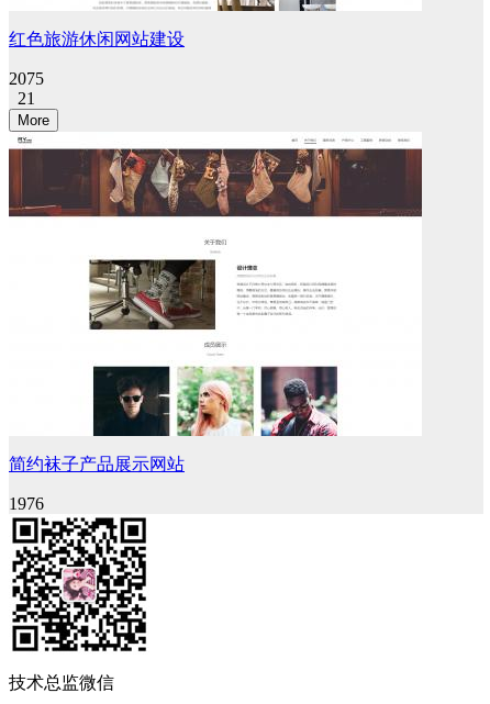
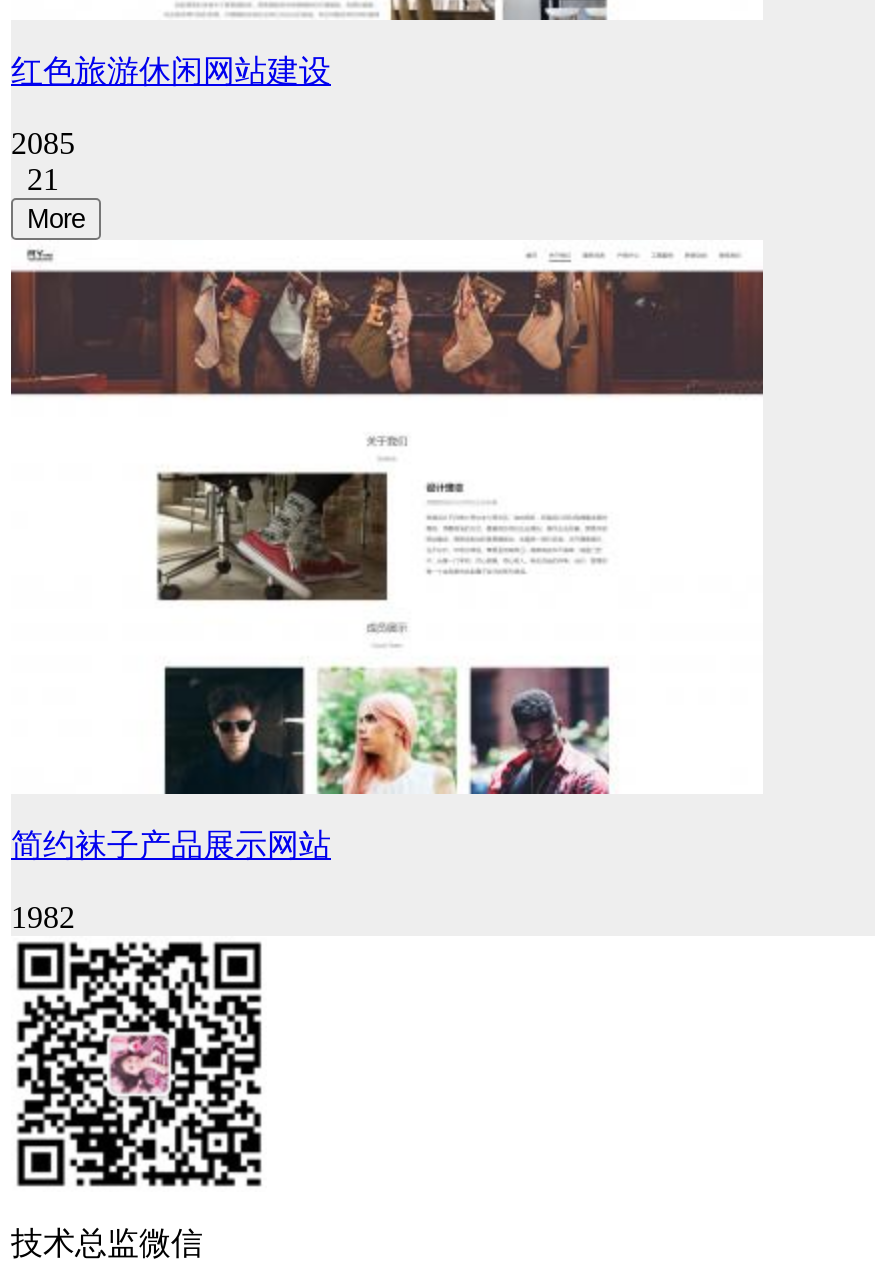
- 2075
+ 2085

- 1976
+ 1982
